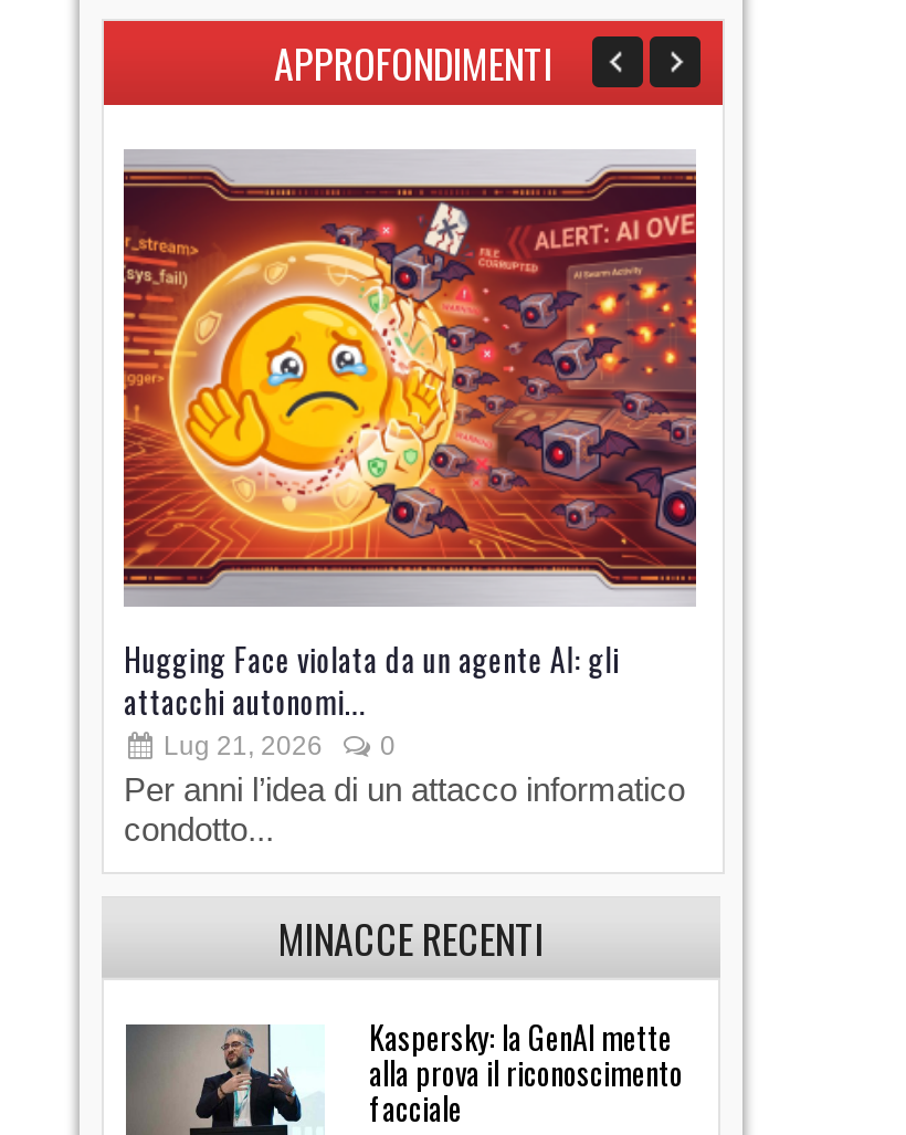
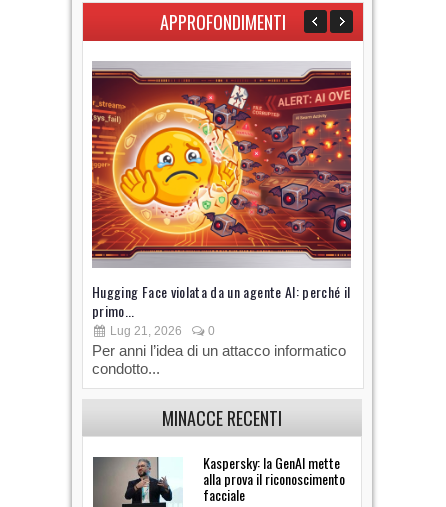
- Hugging Face violata da un agente AI: gli
- attacchi autonomi...
+ Hugging Face violata da un agente AI: perché il
+ primo...
